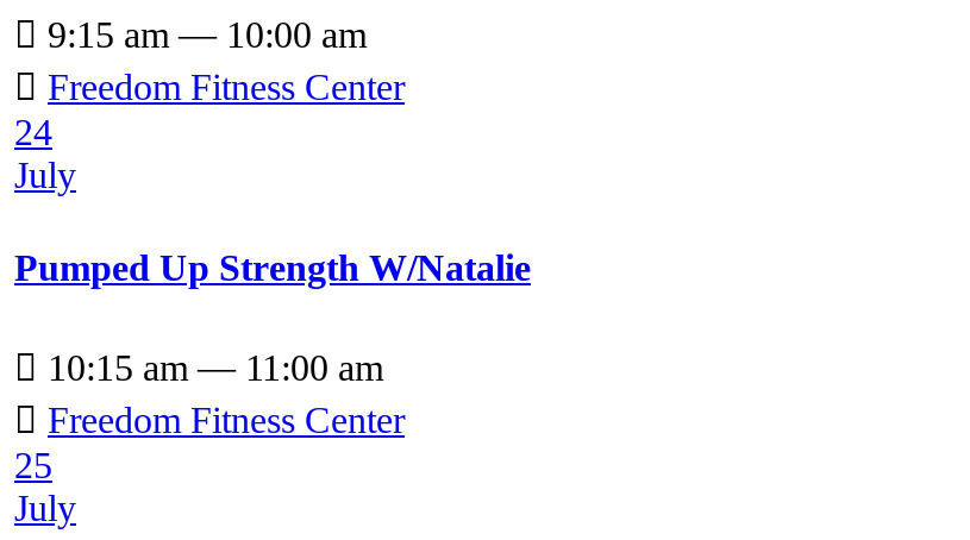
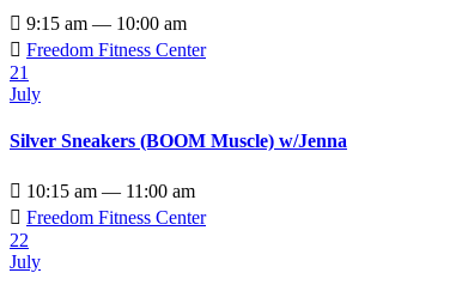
- 24
+ 21

- Pumped Up Strength W/Natalie
+ Silver Sneakers (BOOM Muscle) w/Jenna

- 25
+ 22
